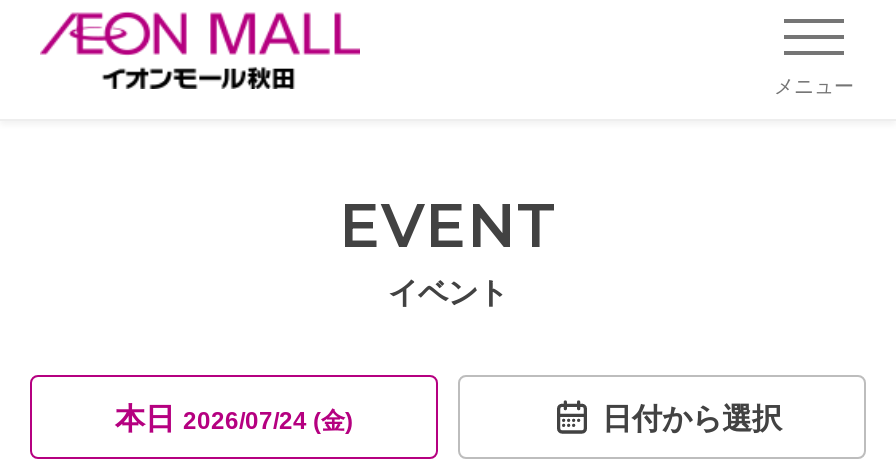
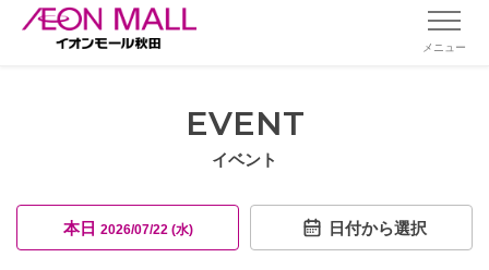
- 本日2026/07/24 (金)
+ 本日2026/07/22 (水)
